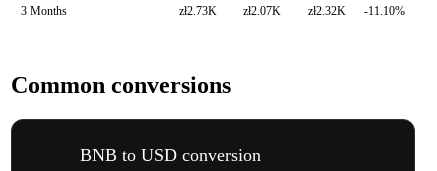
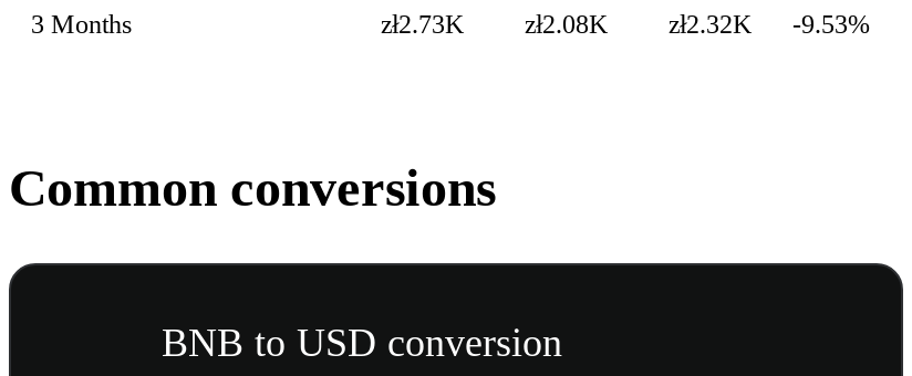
- zł2.07K
+ zł2.08K

- -11.10%
+ -9.53%
